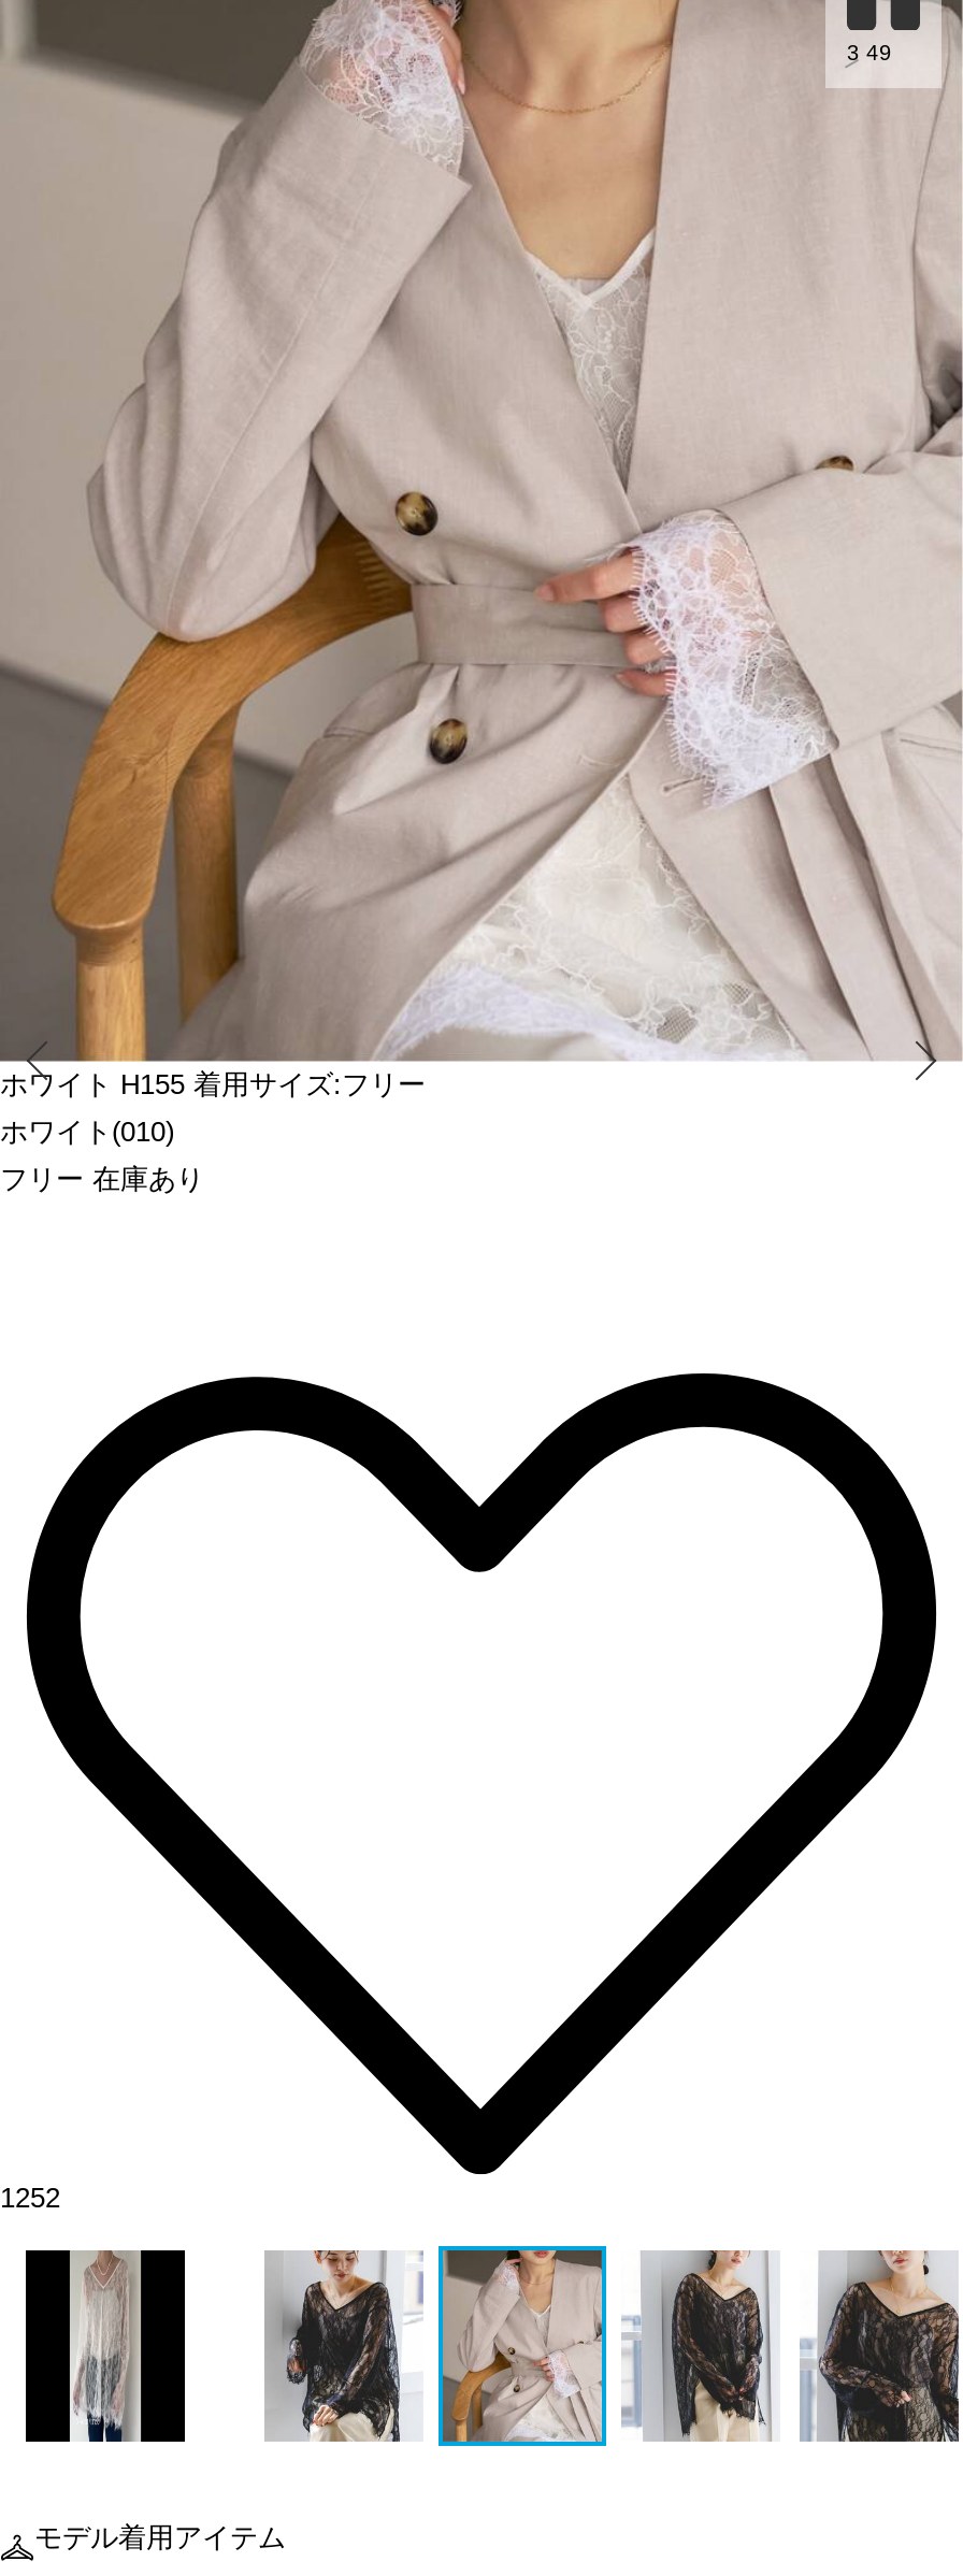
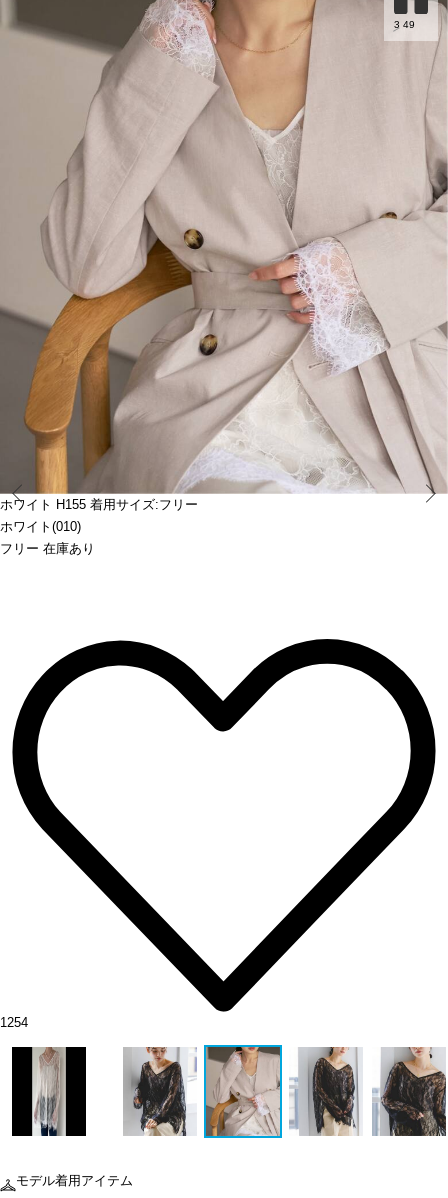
- 1252
+ 1254
